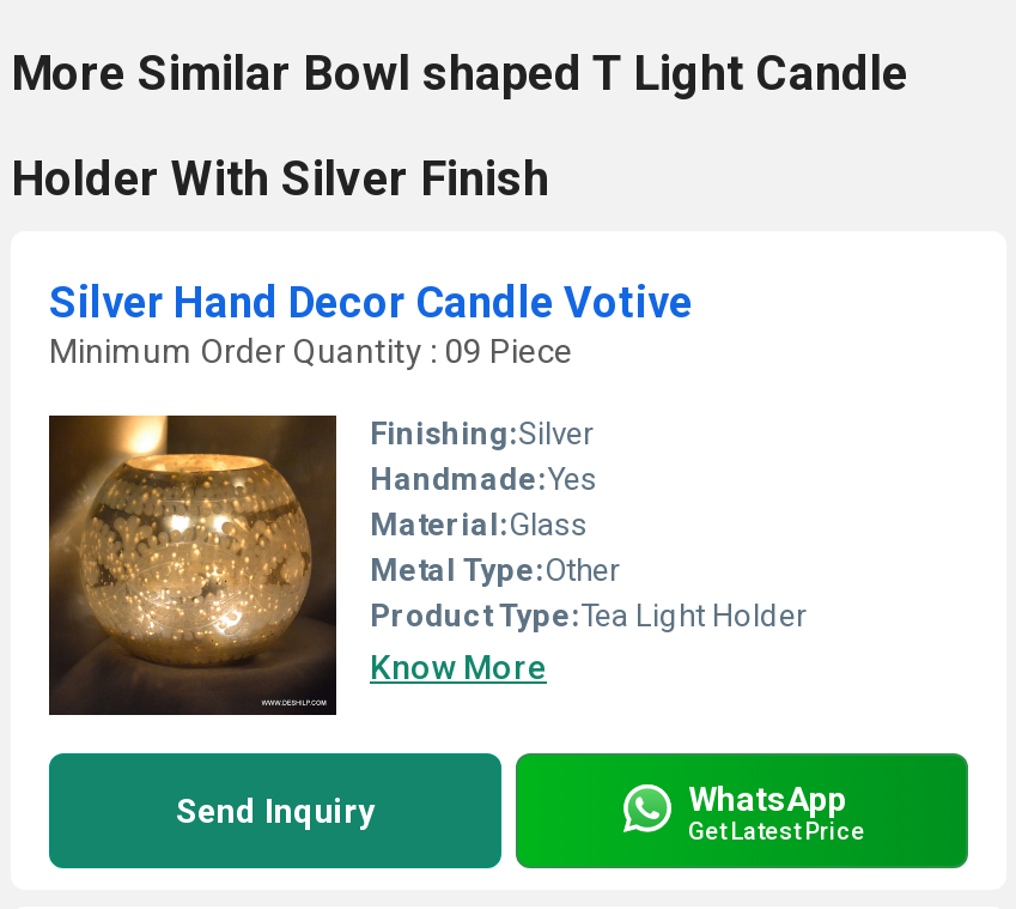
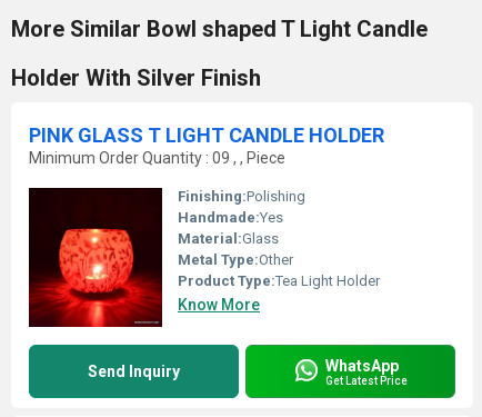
- Silver Hand Decor Candle Votive
- Minimum Order Quantity : 09 Piece
+ PINK GLASS T LIGHT CANDLE HOLDER
+ Minimum Order Quantity : 09 , , Piece

- [image]
- Finishing:Silver
+ [image]
+ Finishing:Polishing
